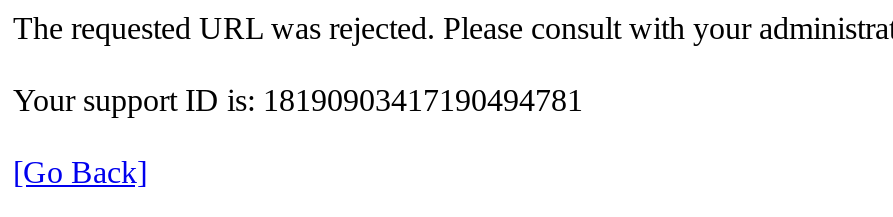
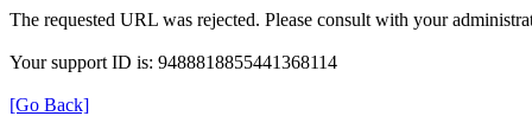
- Your support ID is: 18190903417190494781
+ Your support ID is: 9488818855441368114
